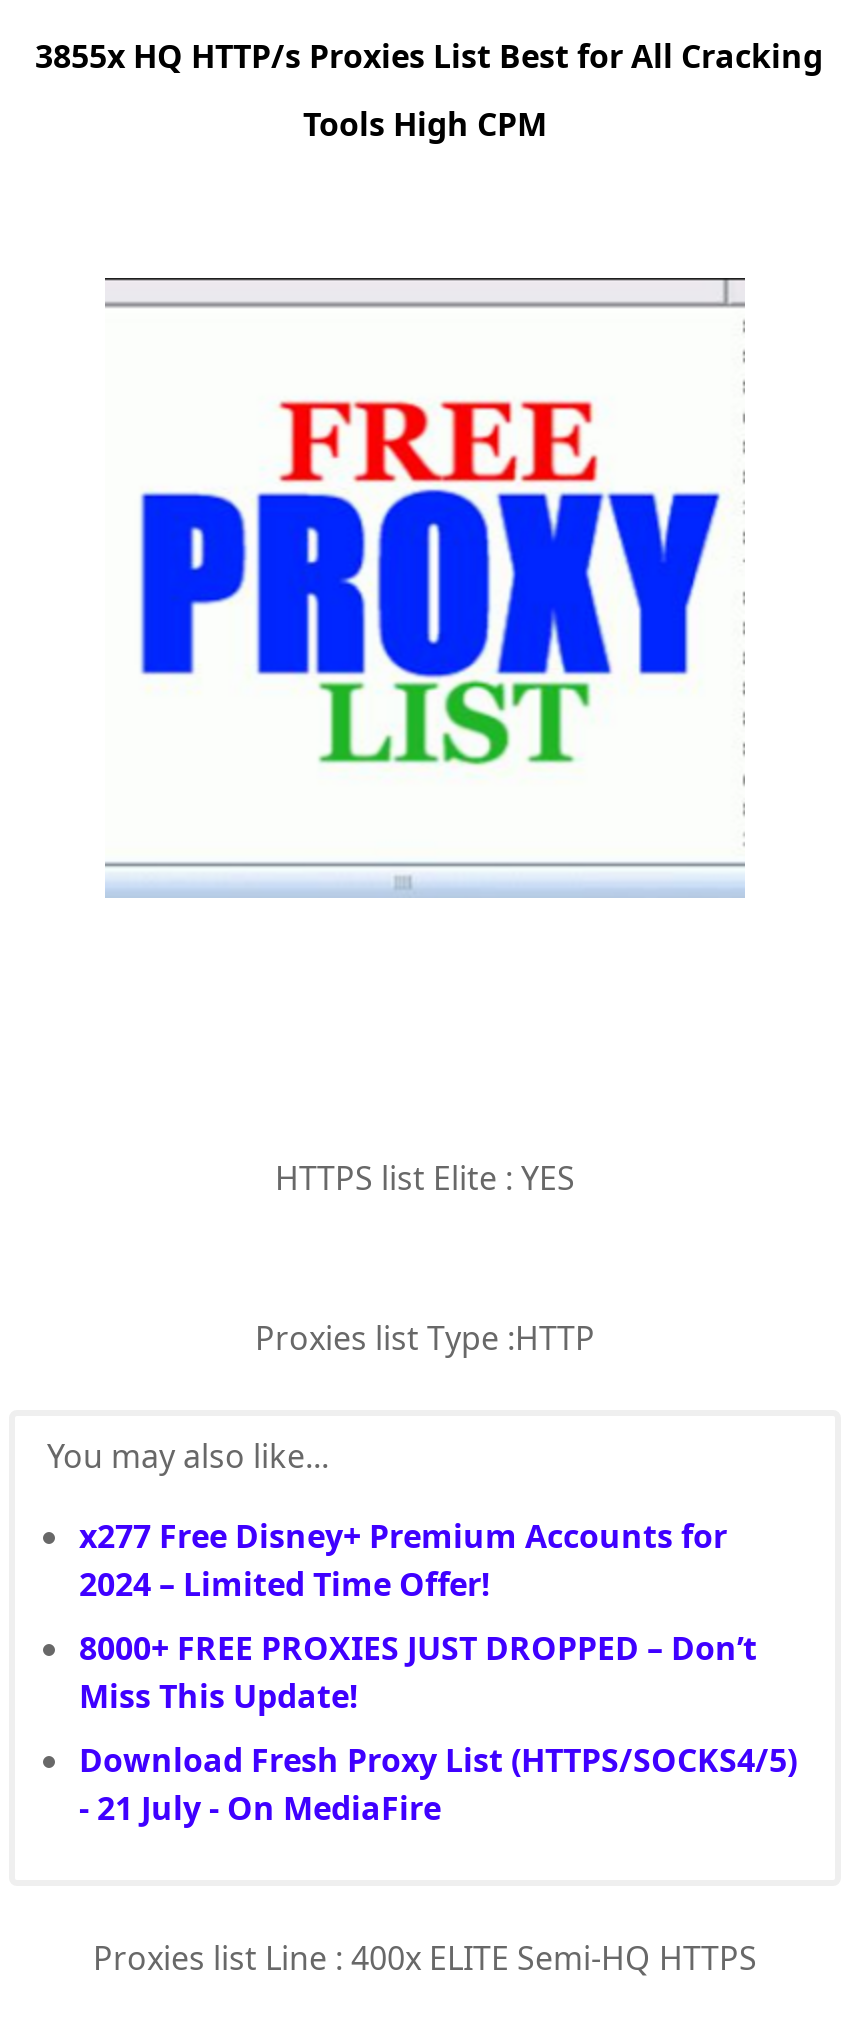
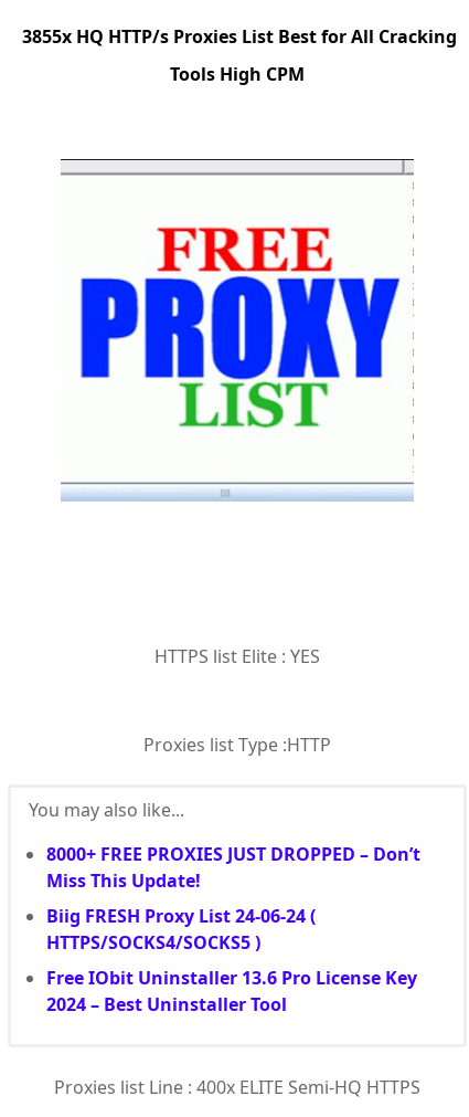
- x277 Free Disney+ Premium Accounts for
- 2024 – Limited Time Offer!

moved up: 8000+ FREE PROXIES JUST DROPPED – Don’t | Miss This Update!

- Download Fresh Proxy List (HTTPS/SOCKS4/5)
- - 21 July - On MediaFire
+ Biig FRESH Proxy List 24-06-24 (
+ HTTPS/SOCKS4/SOCKS5 )
+ Free IObit Uninstaller 13.6 Pro License Key
+ 2024 – Best Uninstaller Tool
